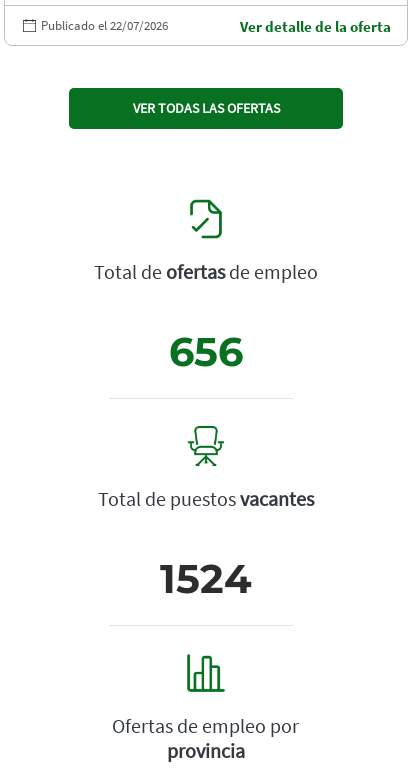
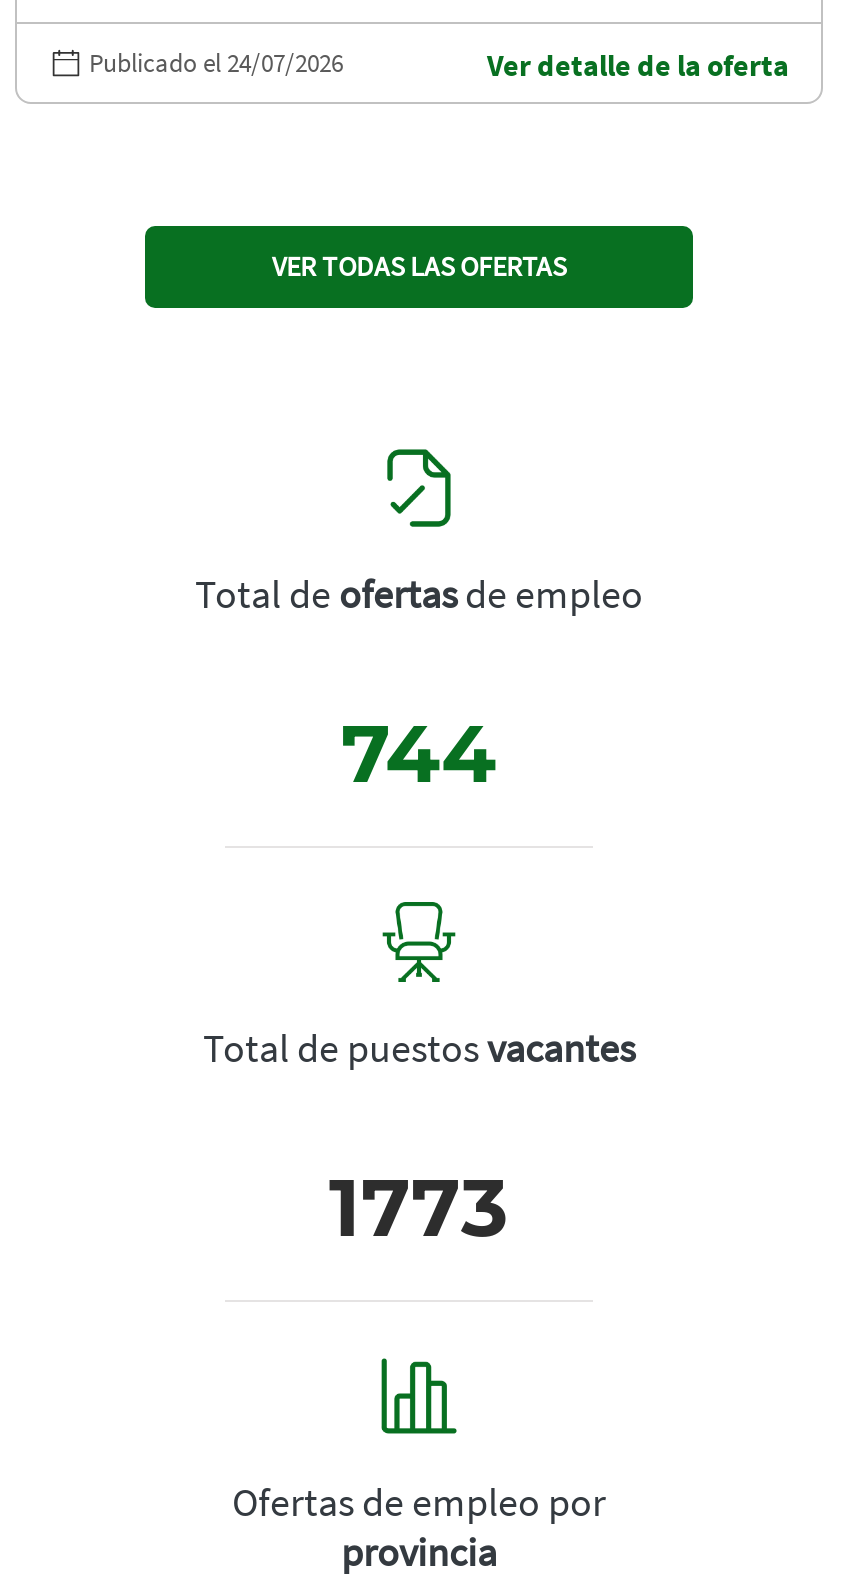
- Publicado el 22/07/2026
+ Publicado el 24/07/2026

- 656
+ 744

- 1524
+ 1773
